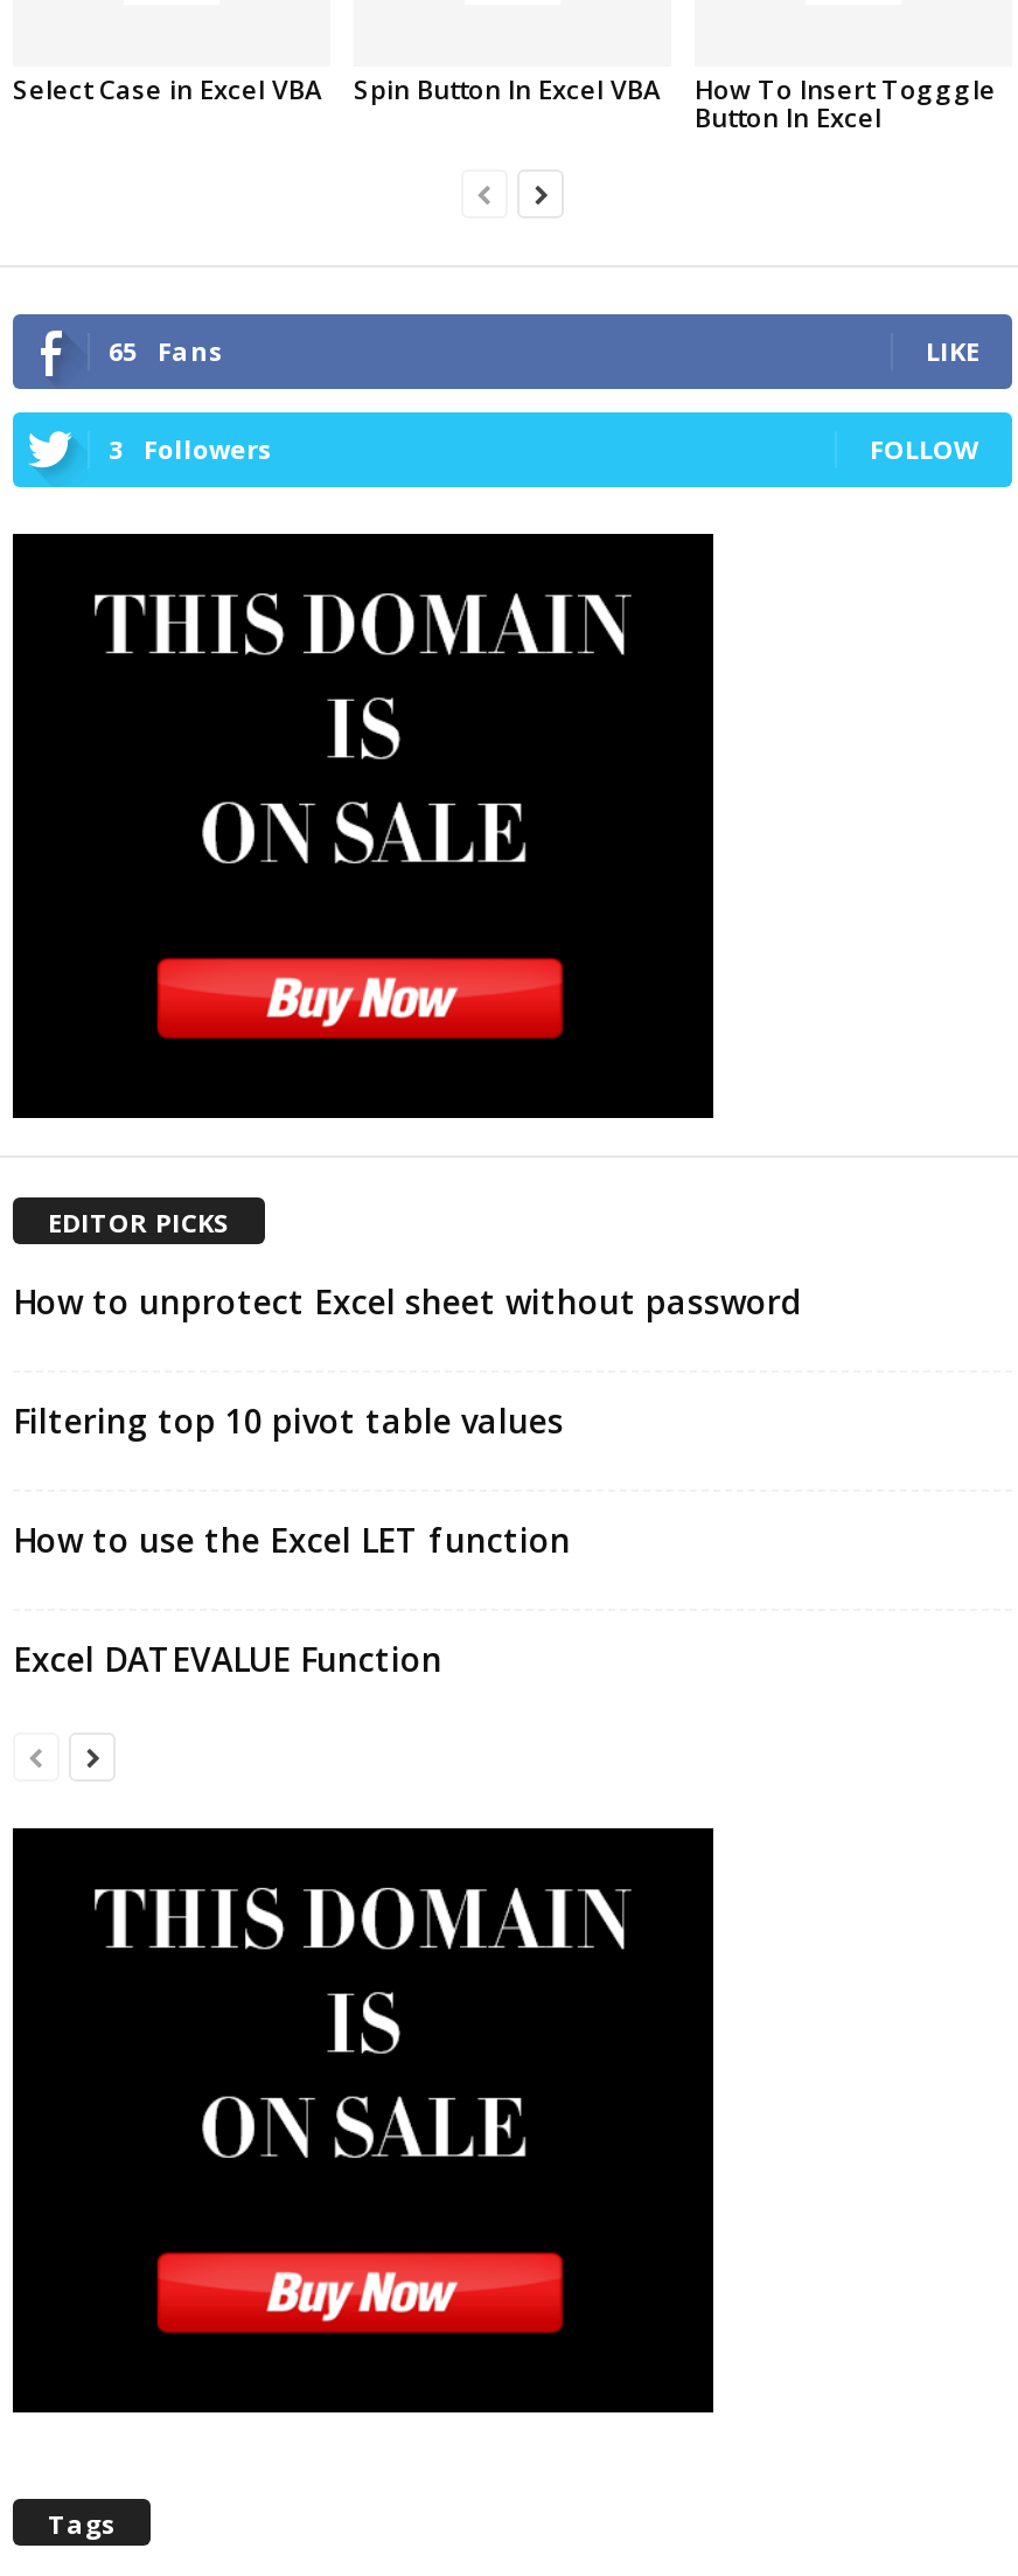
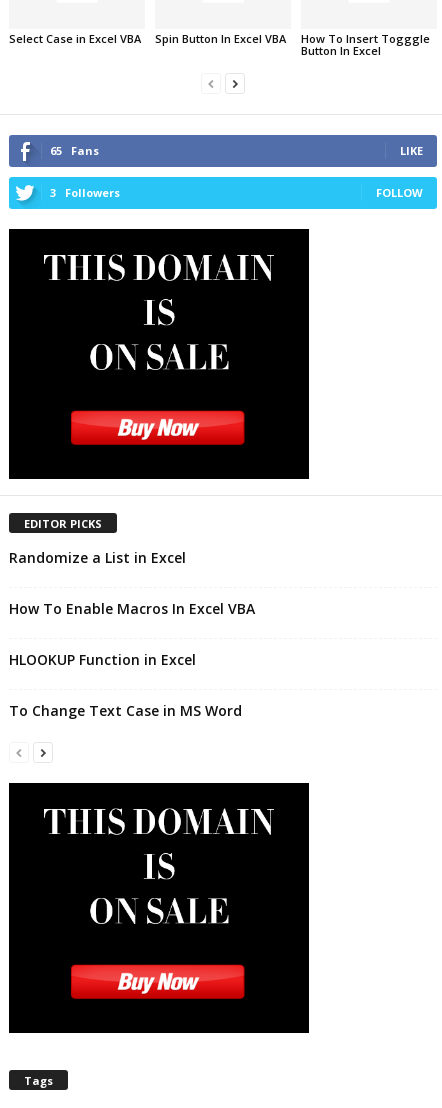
- How to unprotect Excel sheet without password
+ Randomize a List in Excel

- Filtering top 10 pivot table values
+ How To Enable Macros In Excel VBA

- How to use the Excel LET function
+ HLOOKUP Function in Excel

- Excel DATEVALUE Function
+ To Change Text Case in MS Word
